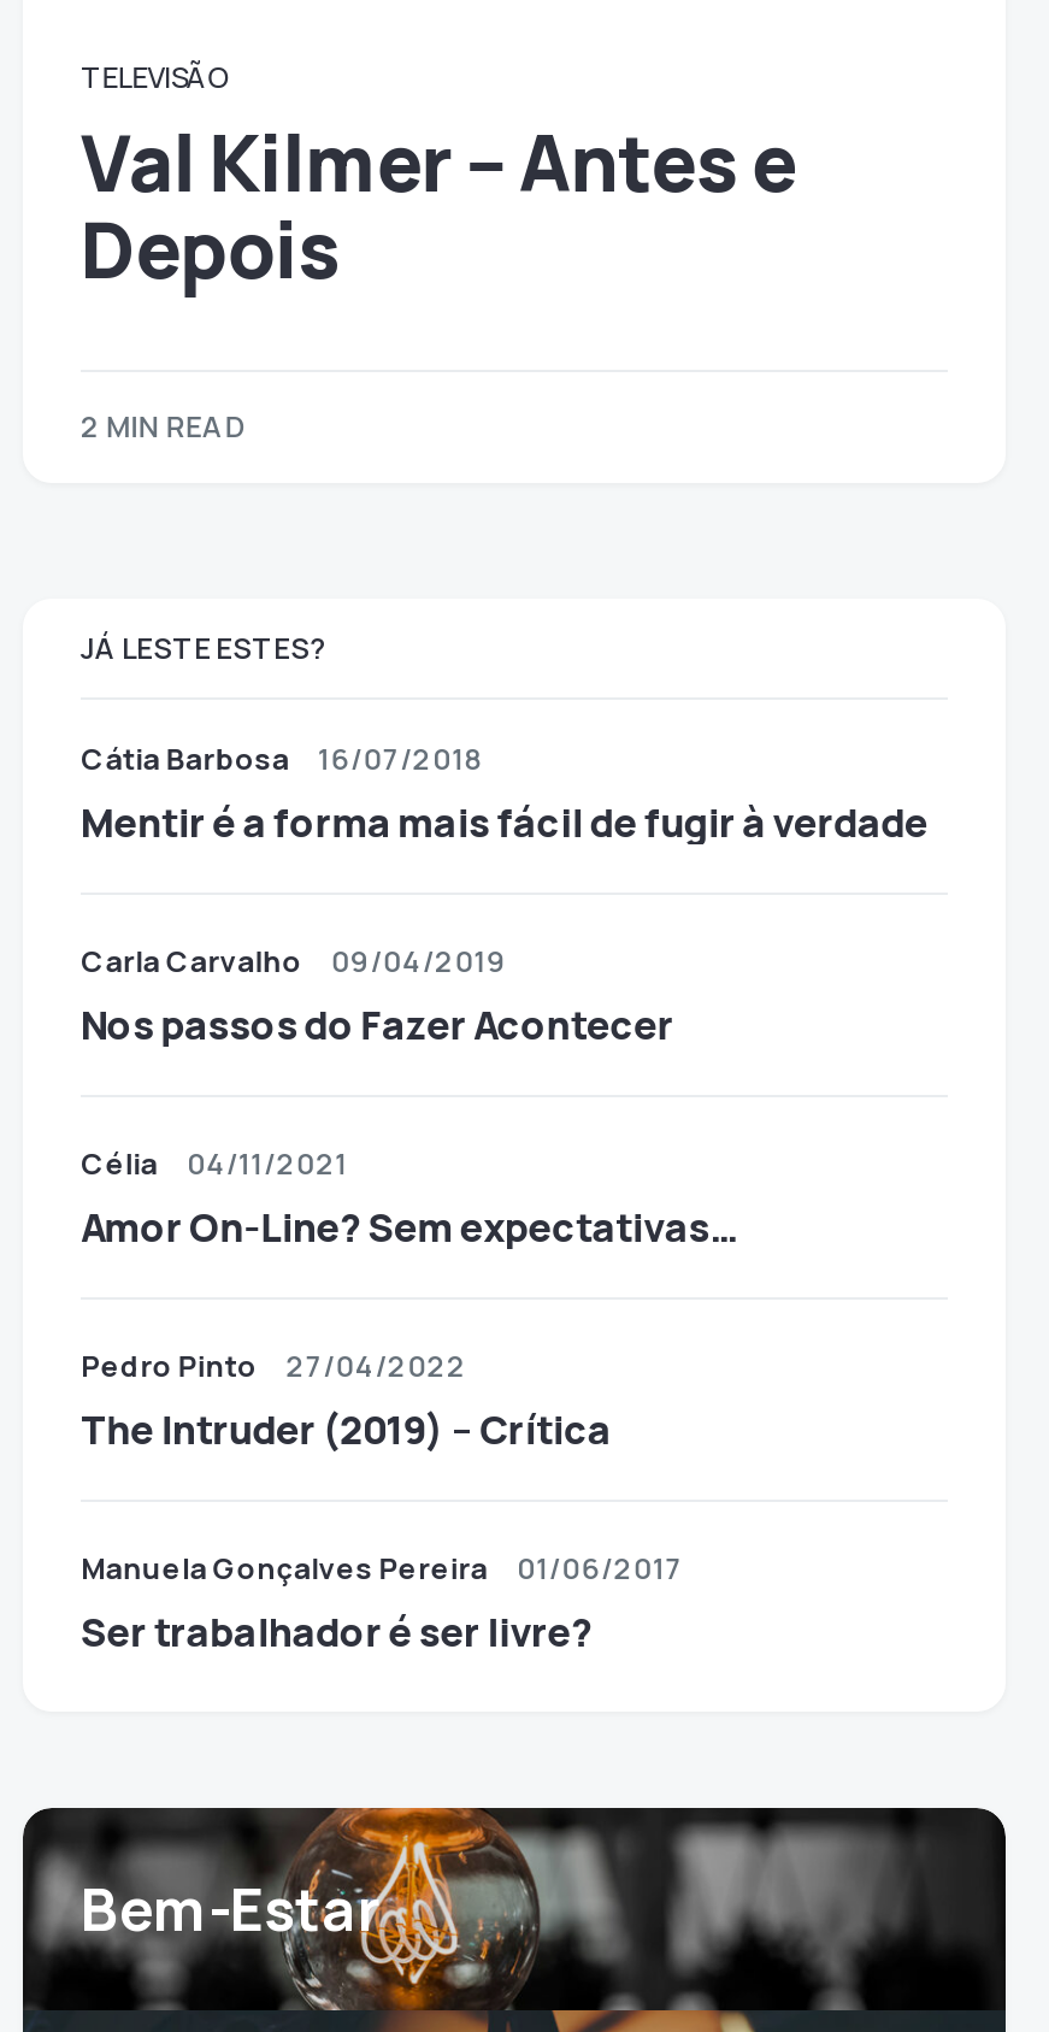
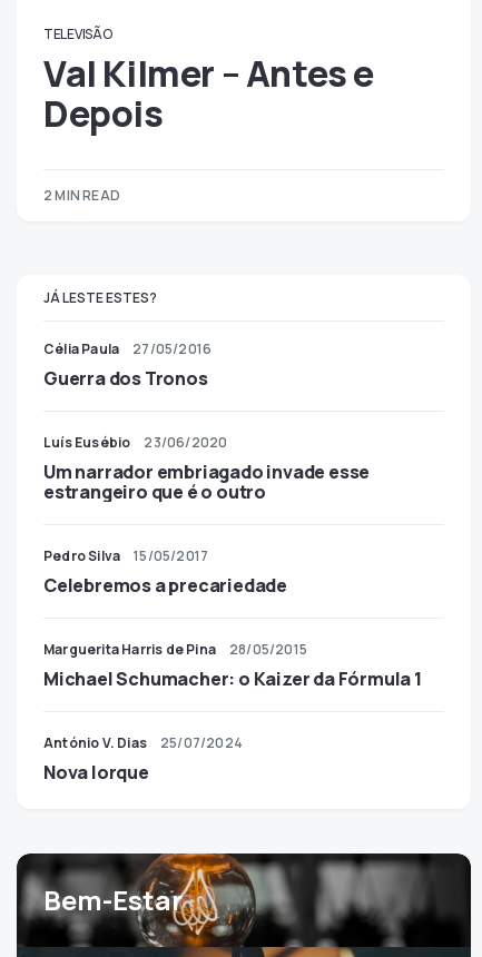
- Cátia Barbosa
- 16/07/2018
- Mentir é a forma mais fácil de fugir à verdade
+ Célia Paula
+ 27/05/2016
+ Guerra dos Tronos

- Carla Carvalho
- 09/04/2019
- Nos passos do Fazer Acontecer
+ Luís Eusébio
+ 23/06/2020
+ Um narrador embriagado invade esse
+ estrangeiro que é o outro

- Célia
- 04/11/2021
- Amor On-Line? Sem expectativas…
+ Pedro Silva
+ 15/05/2017
+ Celebremos a precariedade

- Pedro Pinto
- 27/04/2022
- The Intruder (2019) – Crítica
+ Marguerita Harris de Pina
+ 28/05/2015
+ Michael Schumacher: o Kaizer da Fórmula 1

- Manuela Gonçalves Pereira
- 01/06/2017
- Ser trabalhador é ser livre?
+ António V. Dias
+ 25/07/2024
+ Nova Iorque
